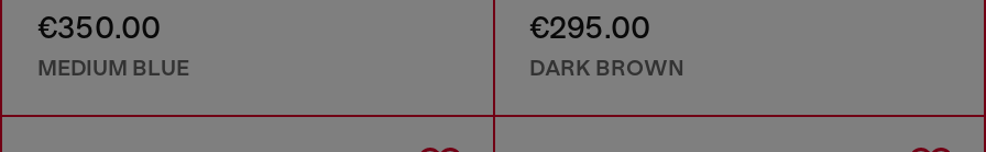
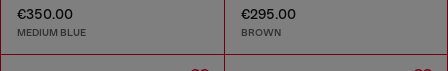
- DARK BROWN
+ BROWN
